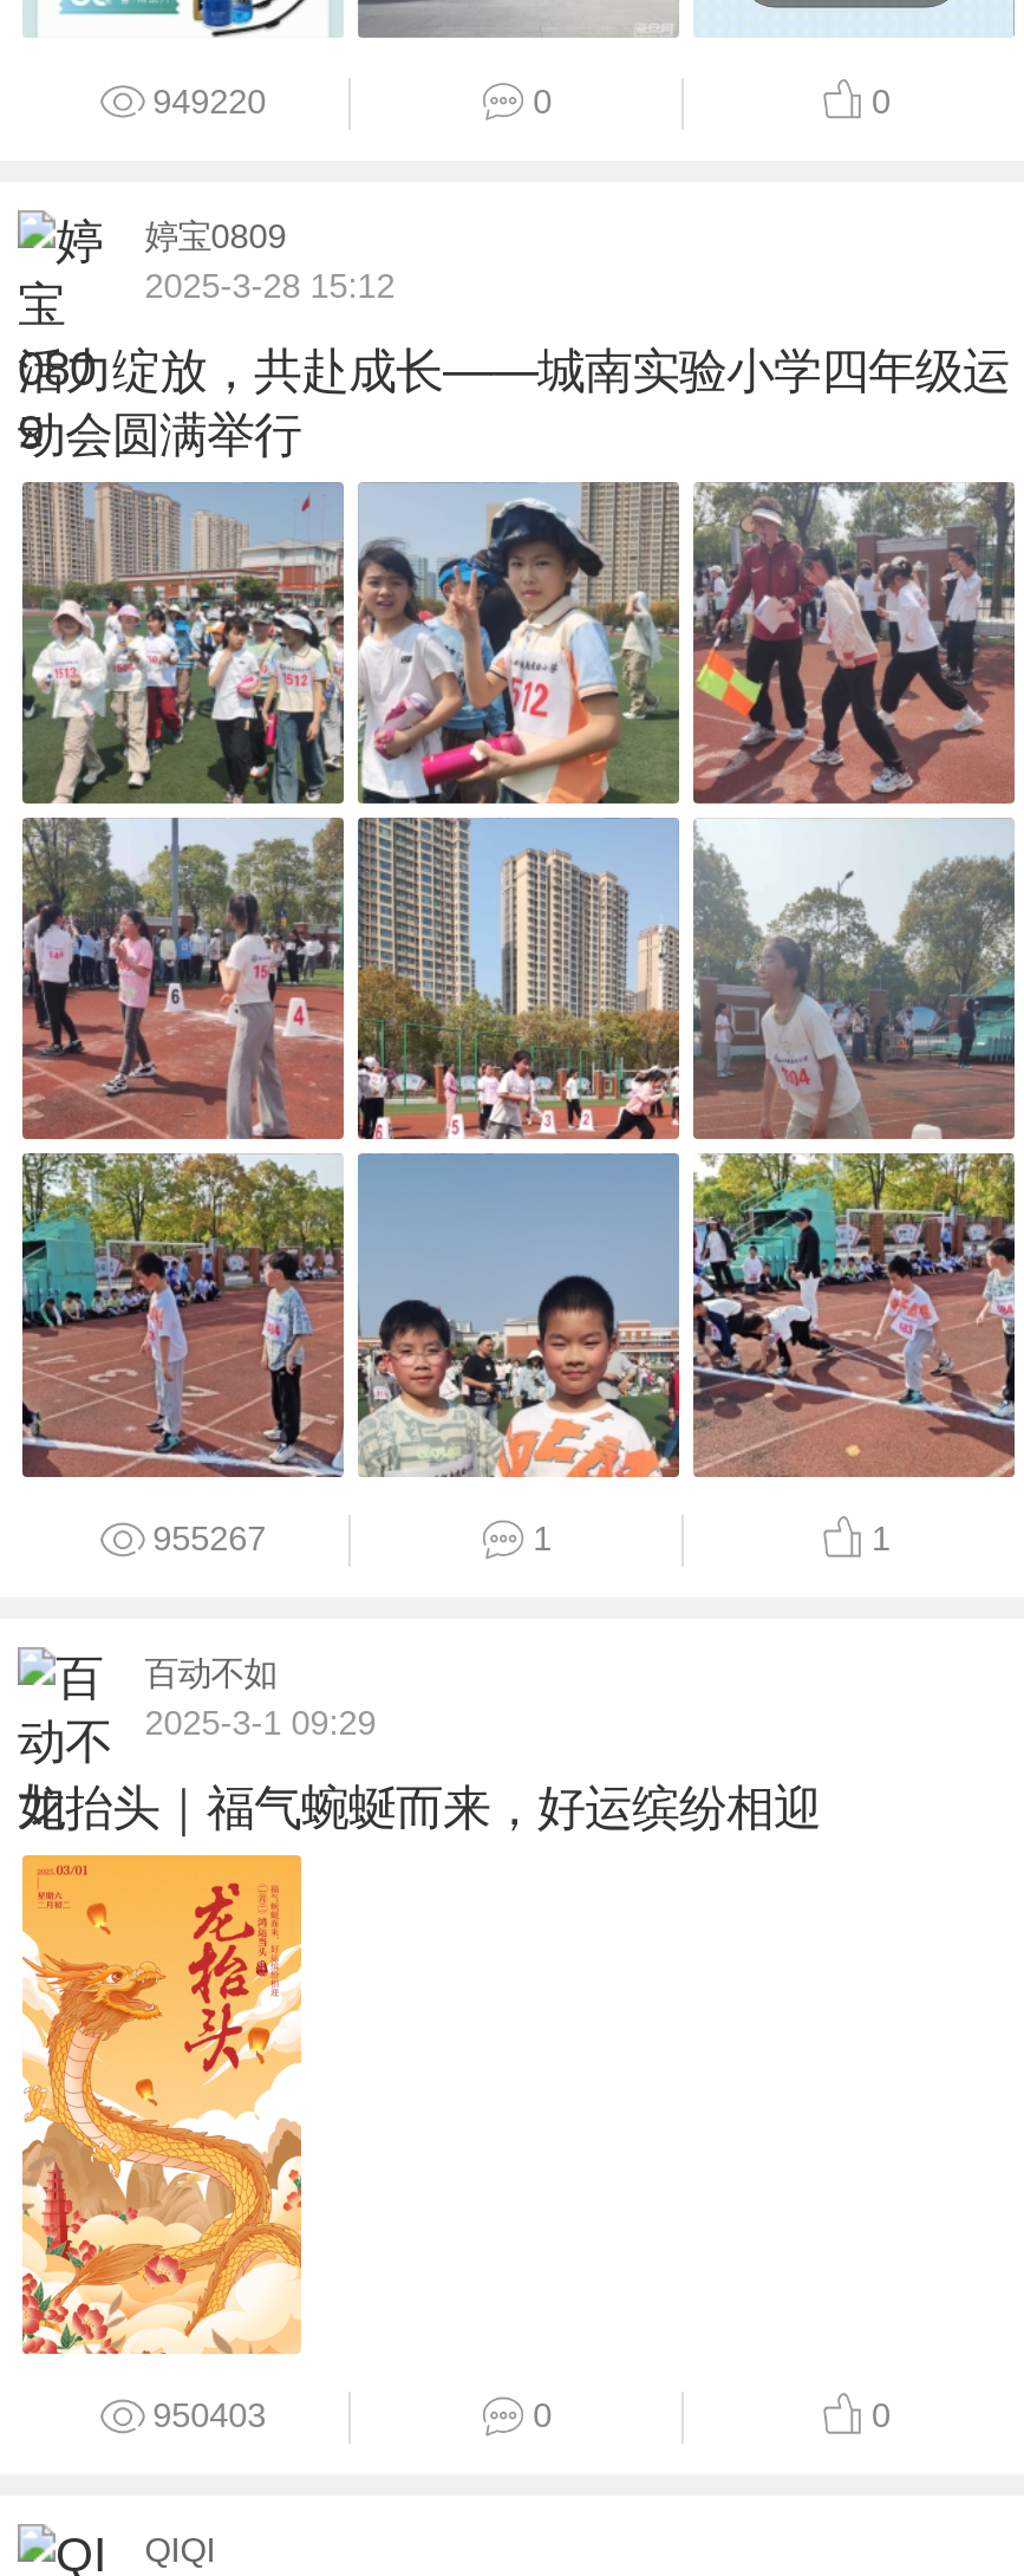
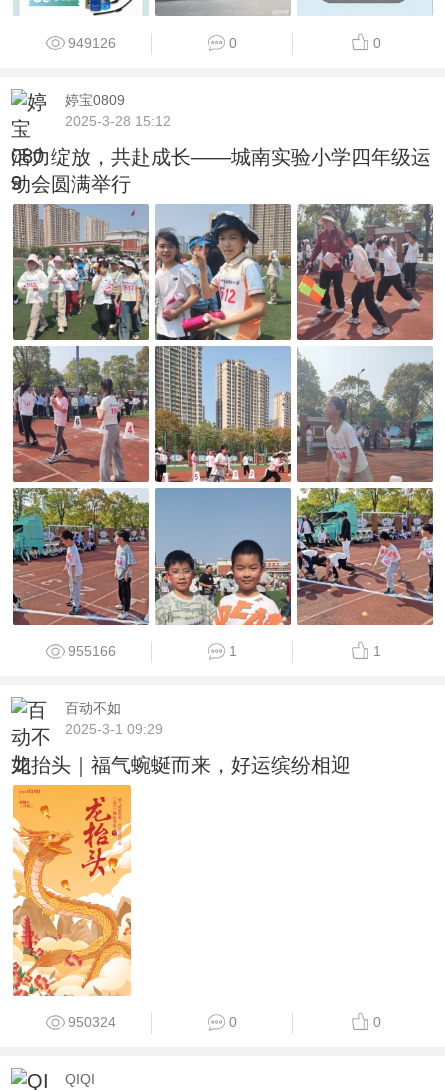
- 949220
+ 949126

- 955267
+ 955166

- 950403
+ 950324
